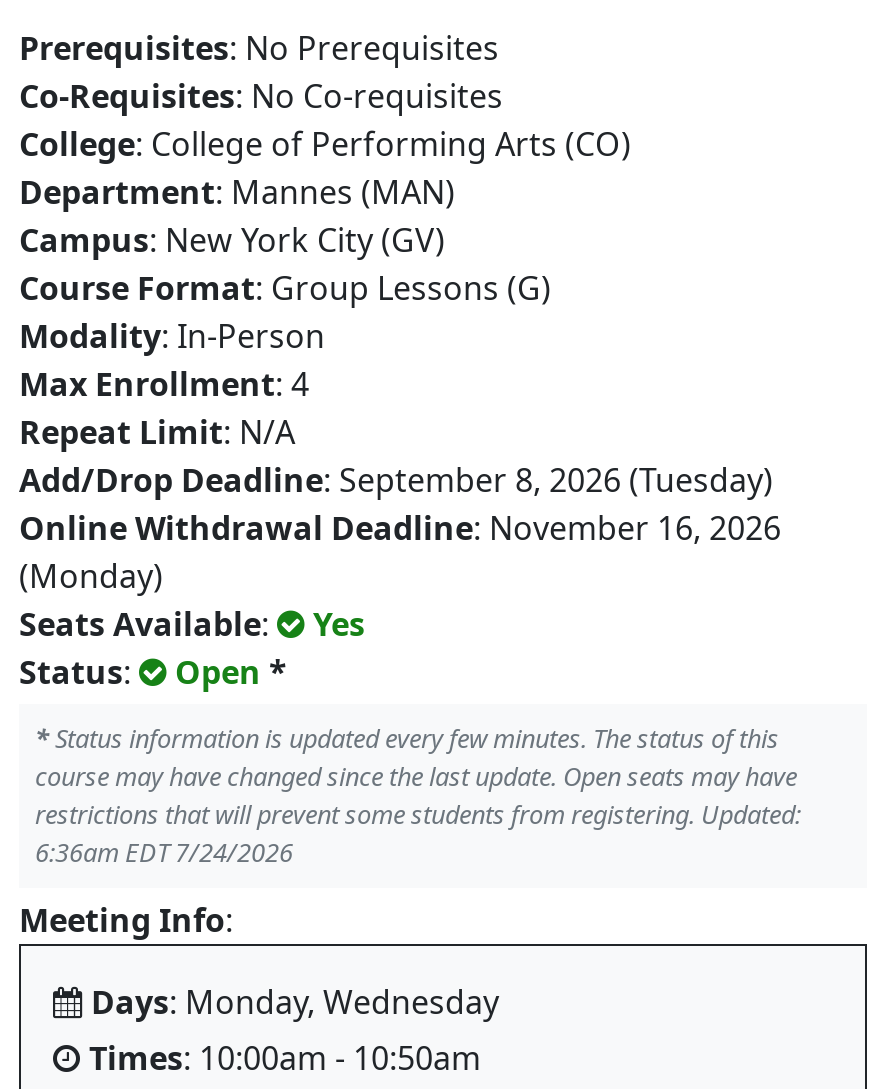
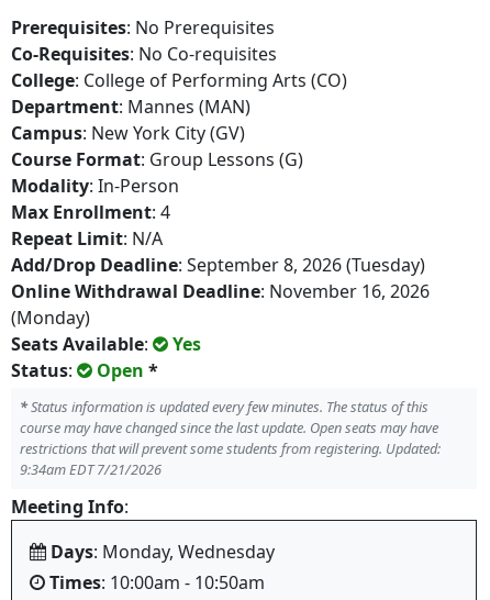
- 6:36am EDT 7/24/2026
+ 9:34am EDT 7/21/2026
